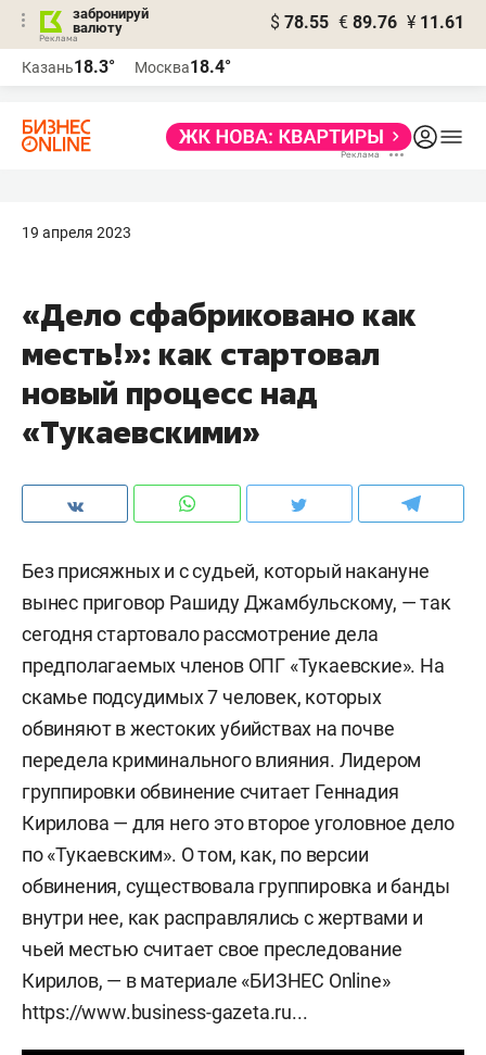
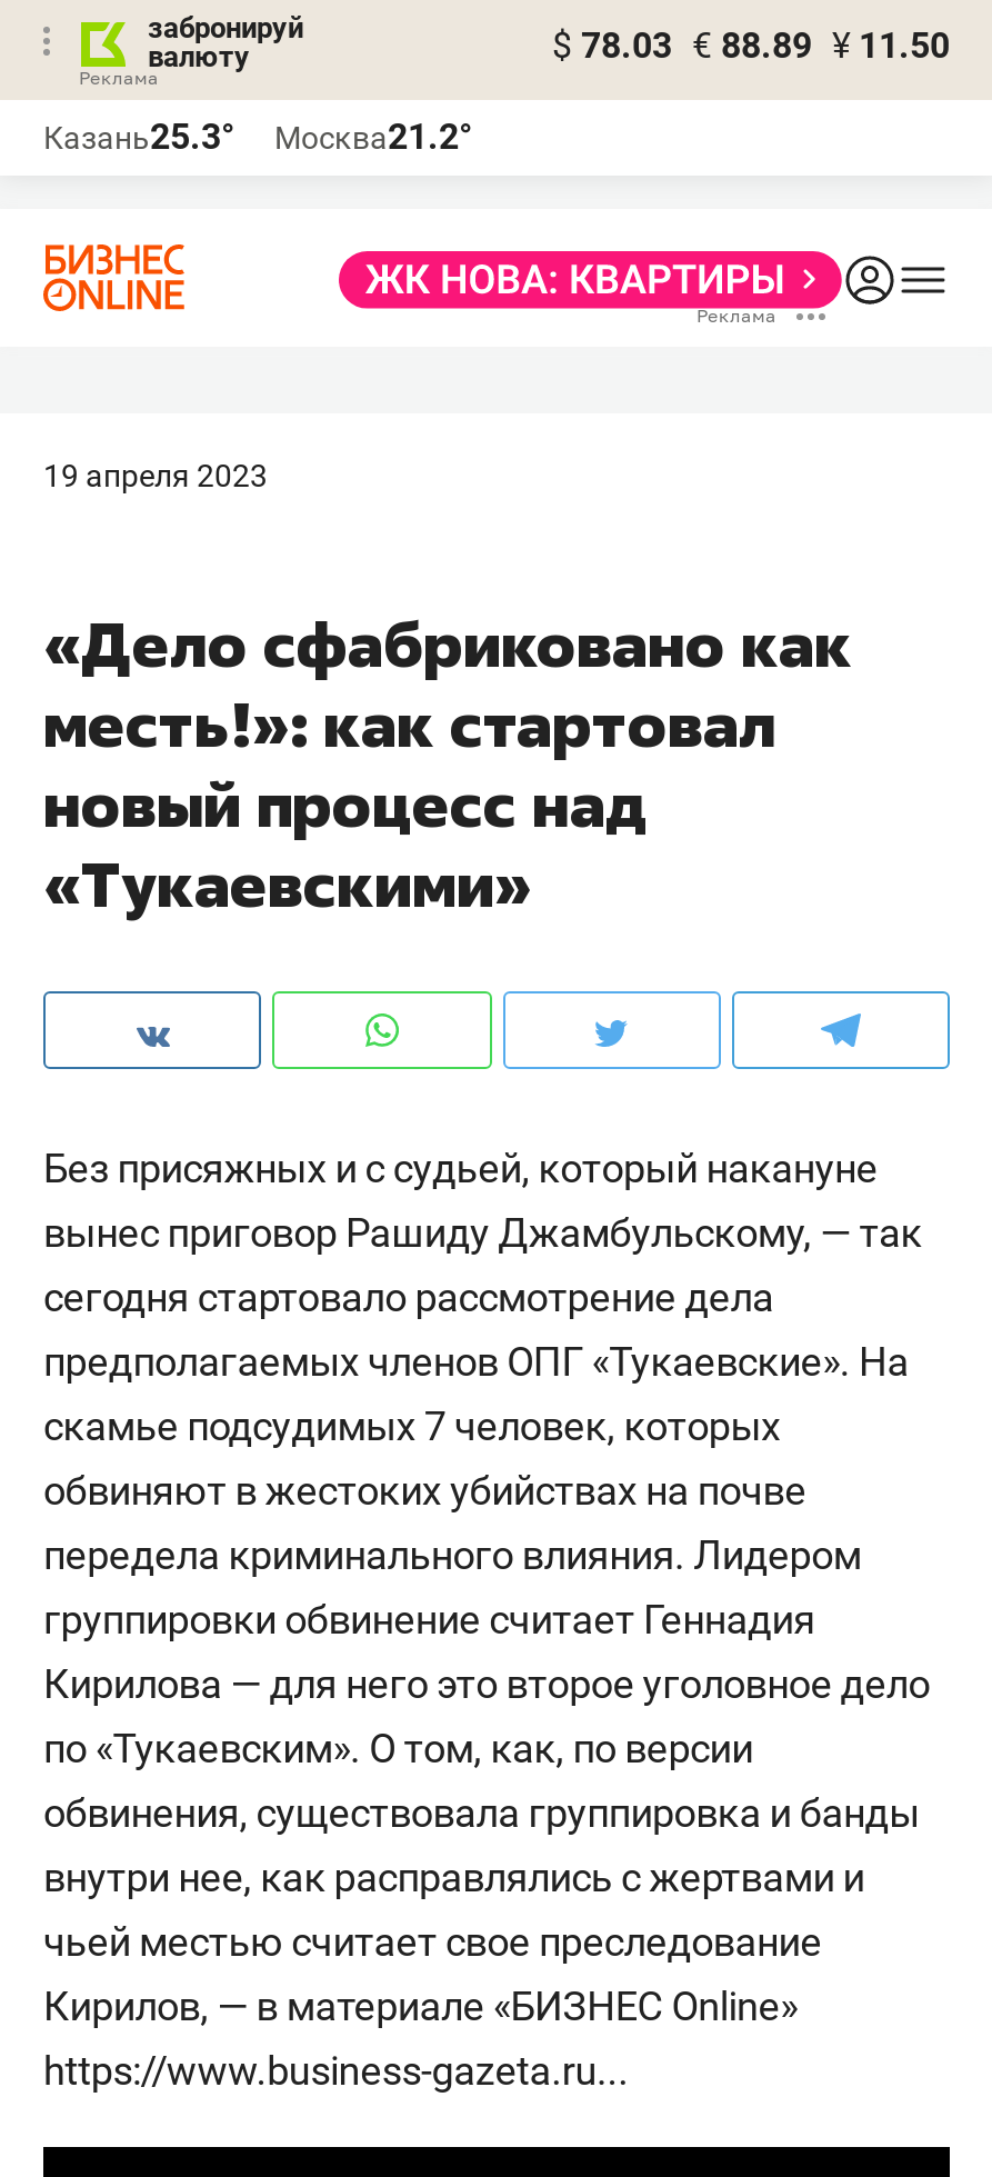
- $ 78.55 € 89.76 ¥ 11.61
+ $ 78.03 € 88.89 ¥ 11.50

- Казань18.3°
+ Казань25.3°

- Москва18.4°
+ Москва21.2°
